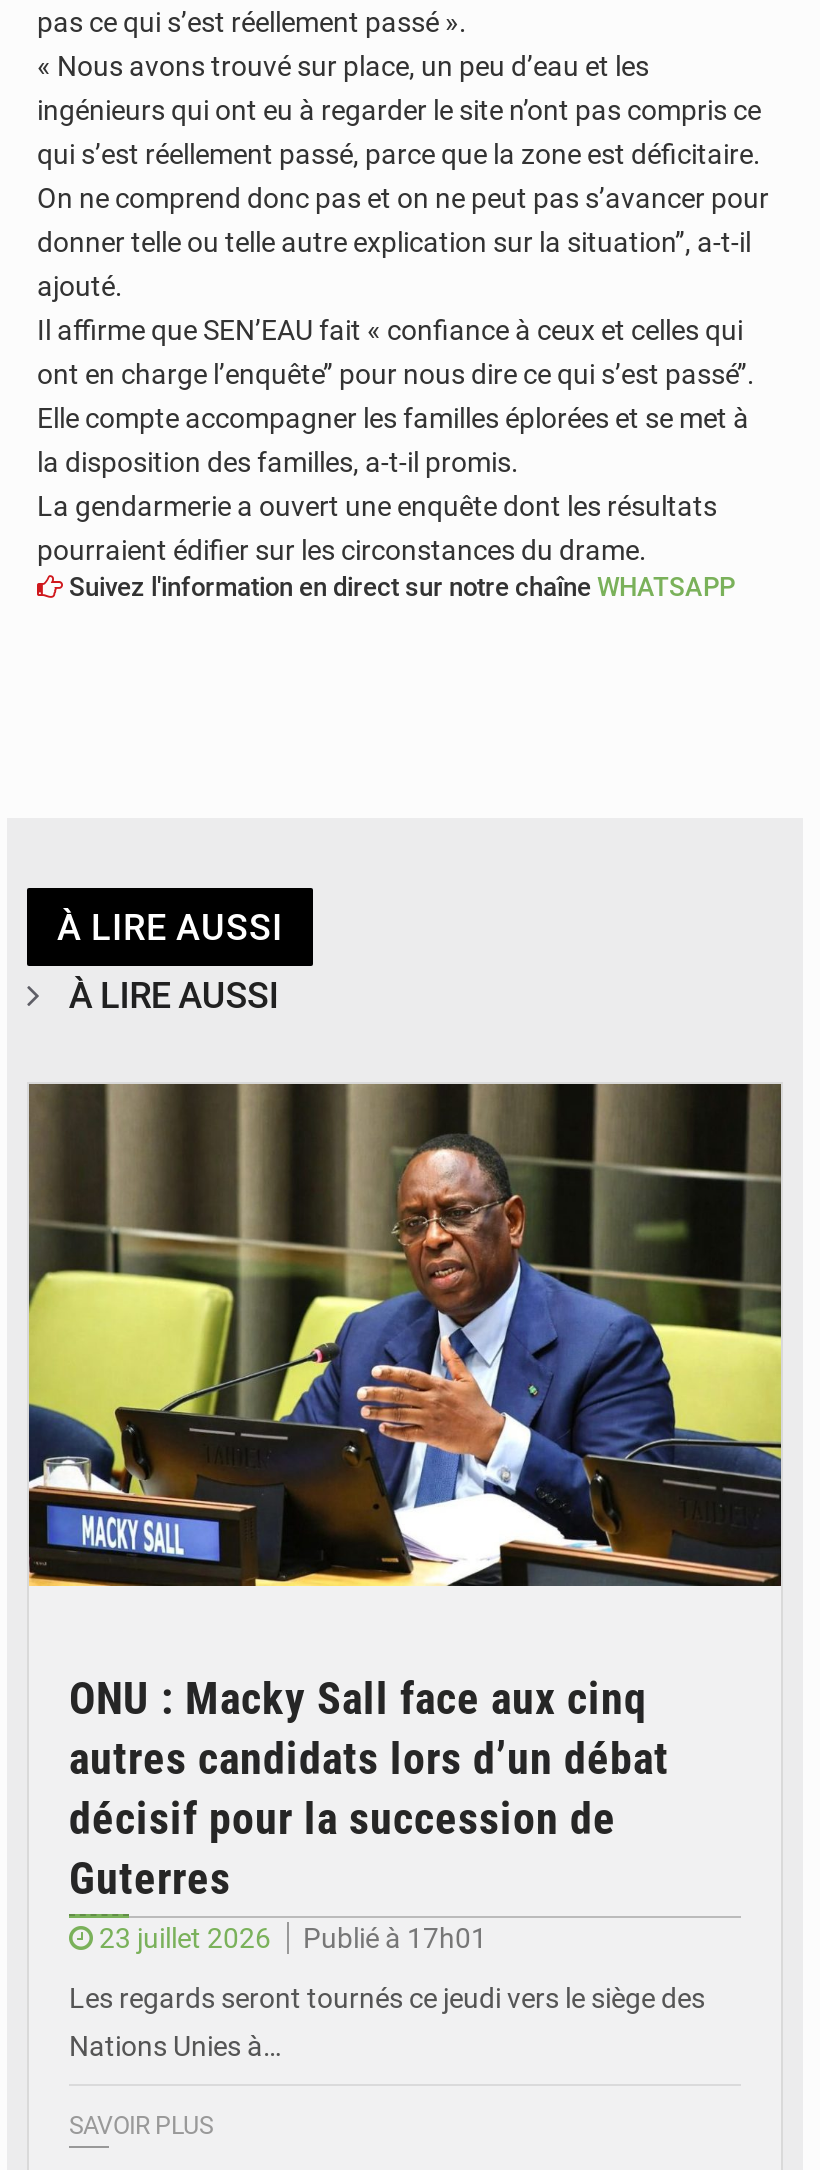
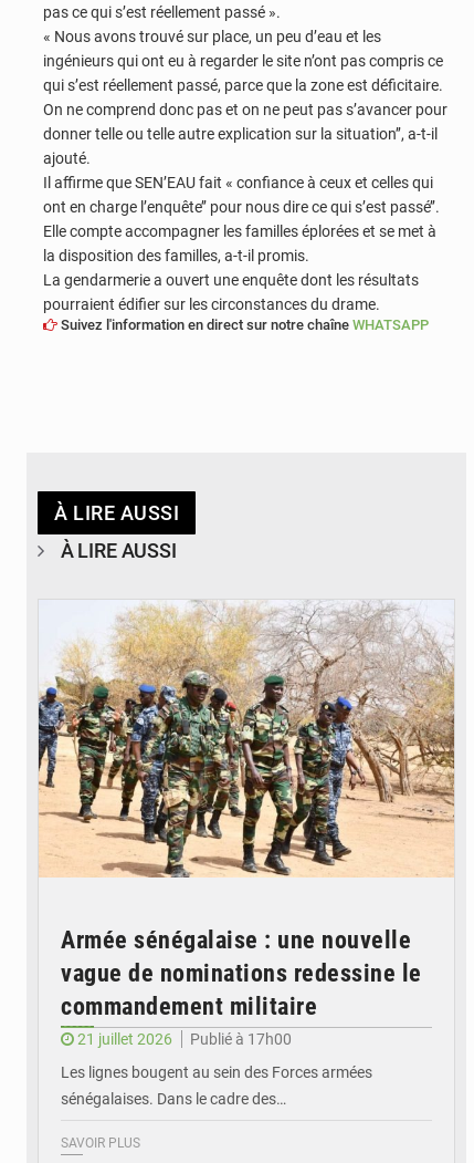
- [image]
+ [image]

- ONU : Macky Sall face aux cinq
- autres candidats lors d’un débat
- décisif pour la succession de
- Guterres
- 23 juillet 2026
- Publié à 17h01
+ Armée sénégalaise : une nouvelle
+ vague de nominations redessine le
+ commandement militaire
+ 21 juillet 2026
+ Publié à 17h00

- Les regards seront tournés ce jeudi vers le siège des
+ Les lignes bougent au sein des Forces armées

- Nations Unies à…
+ sénégalaises. Dans le cadre des…
